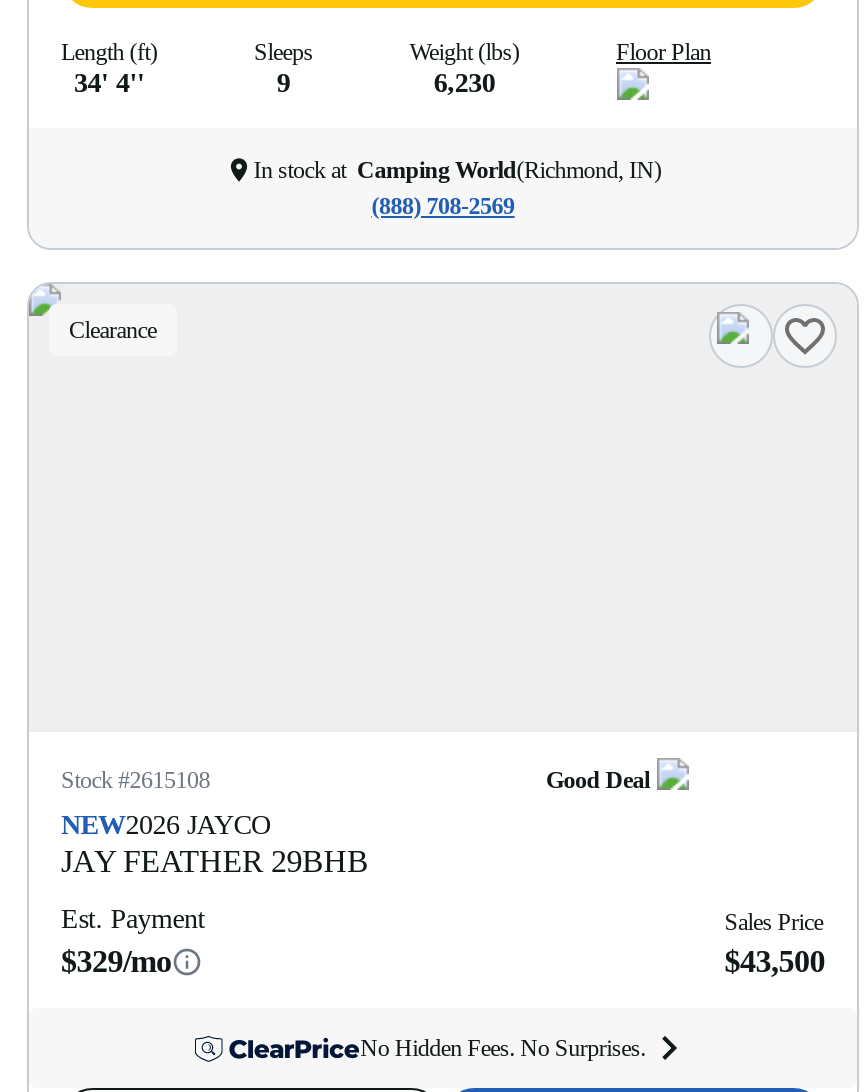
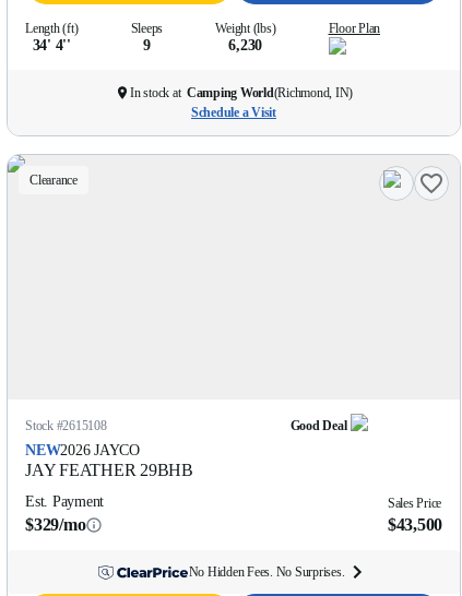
- (888) 708-2569
+ Schedule a Visit
